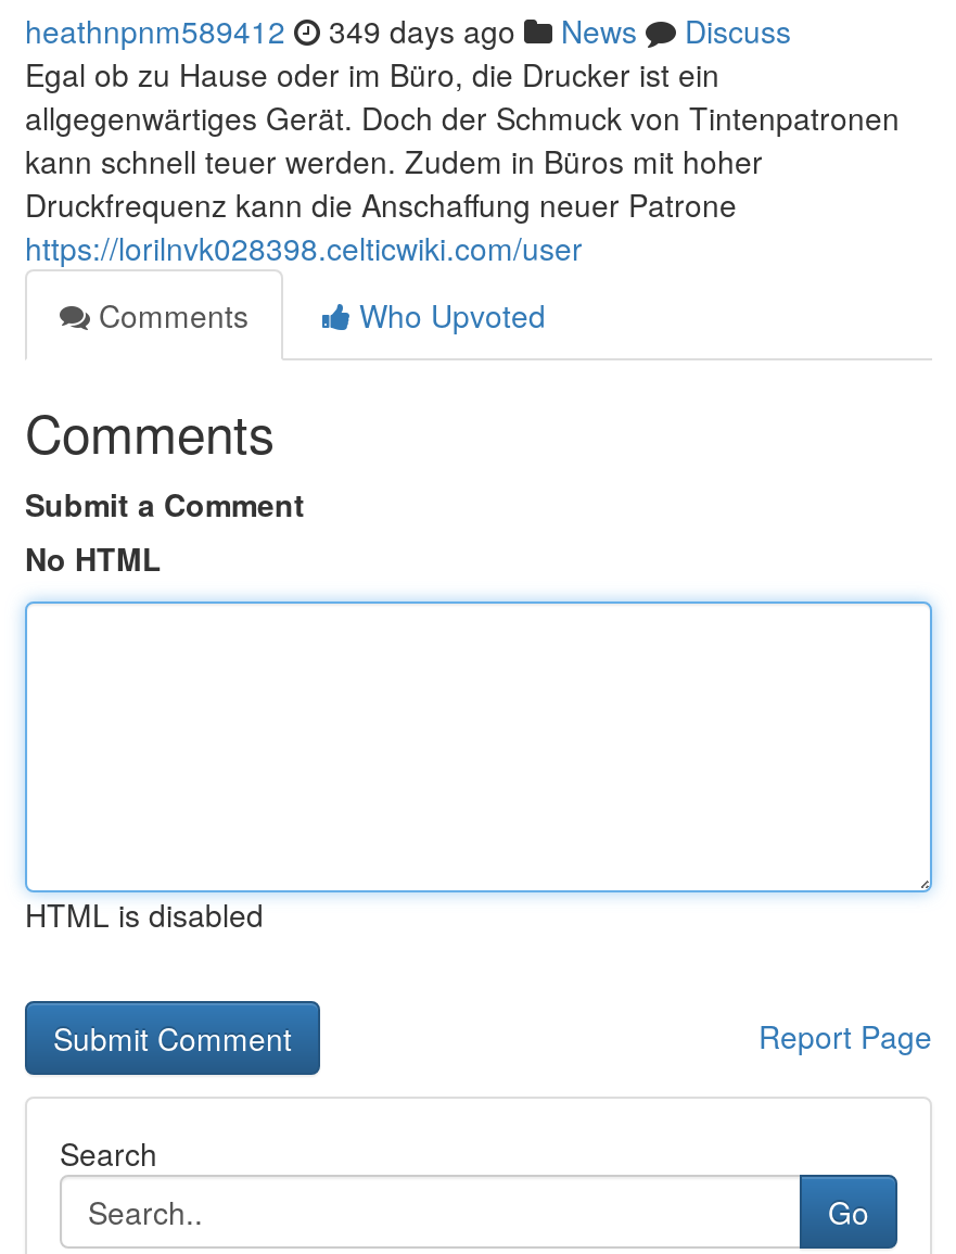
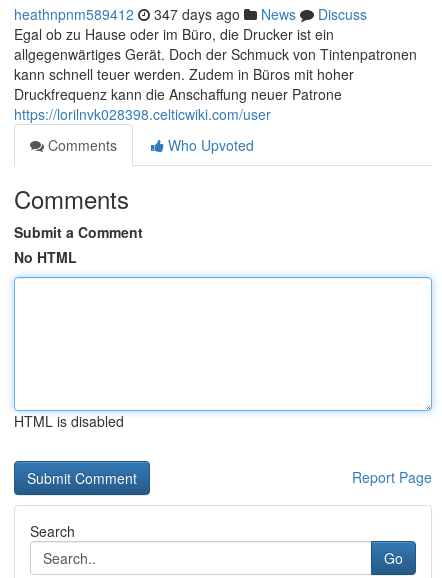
- heathnpnm589412 349 days ago News Discuss
+ heathnpnm589412 347 days ago News Discuss
